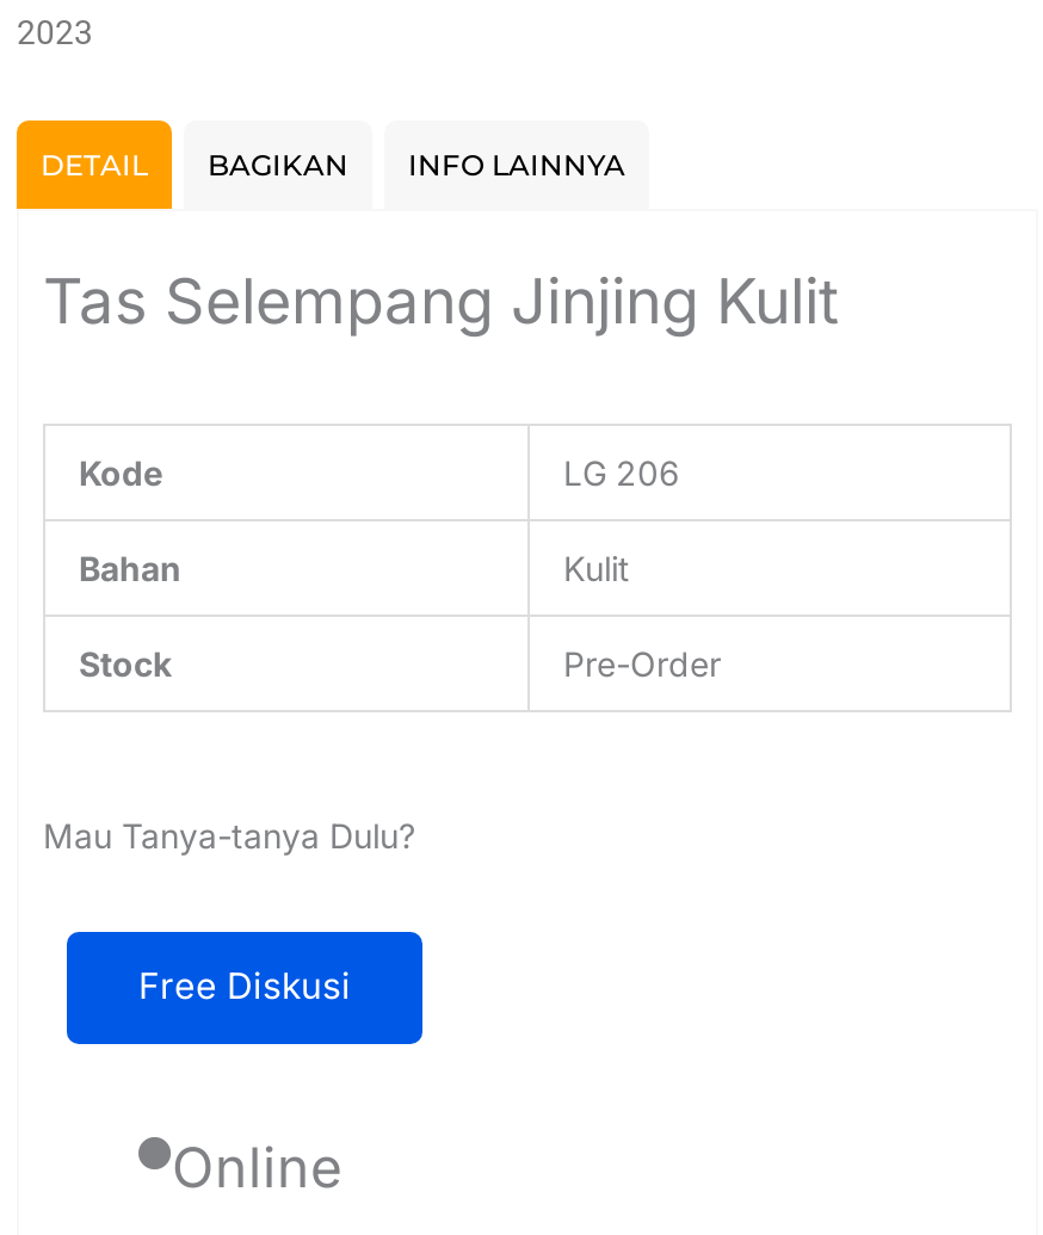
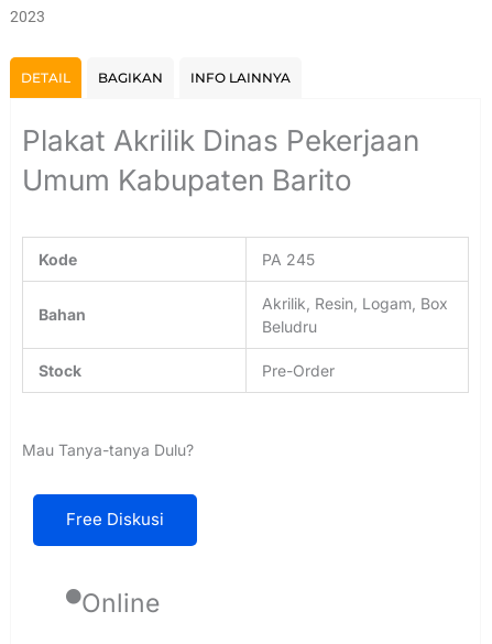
- Tas Selempang Jinjing Kulit
+ Plakat Akrilik Dinas Pekerjaan
+ Umum Kabupaten Barito

- LG 206
+ PA 245

- Kulit
+ Akrilik, Resin, Logam, Box
+ Beludru
